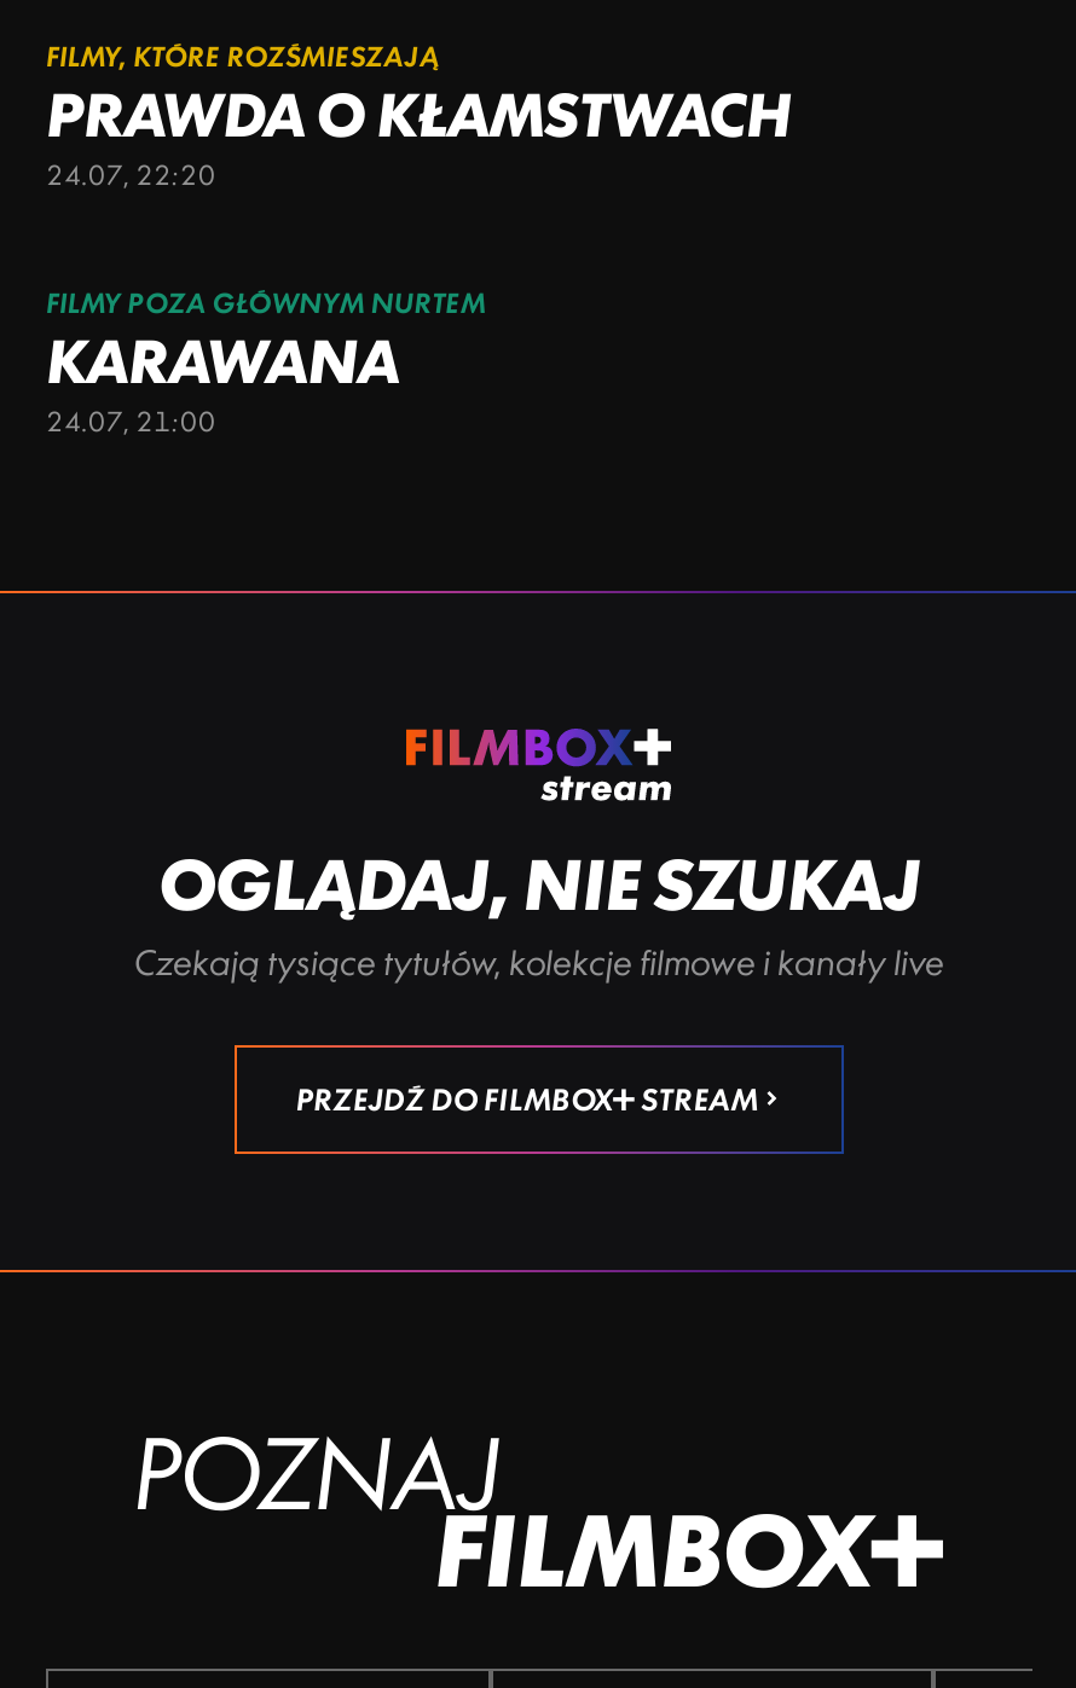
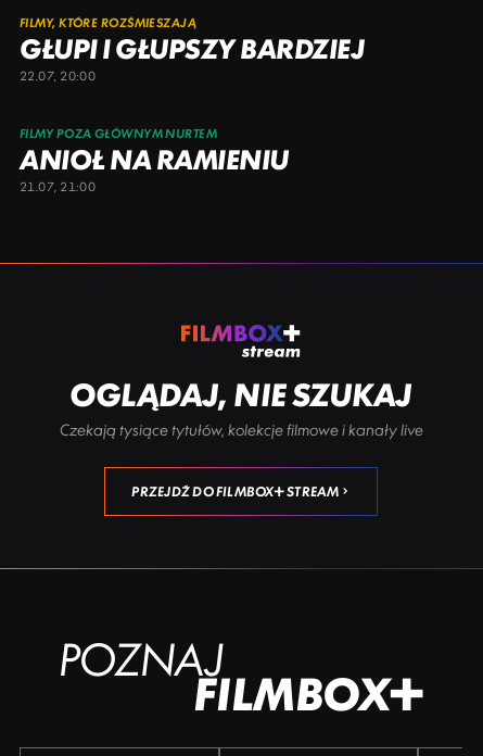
- PRAWDA O KŁAMSTWACH
- 24.07, 22:20
+ GŁUPI I GŁUPSZY BARDZIEJ
+ 22.07, 20:00

- KARAWANA
- 24.07, 21:00
+ ANIOŁ NA RAMIENIU
+ 21.07, 21:00
